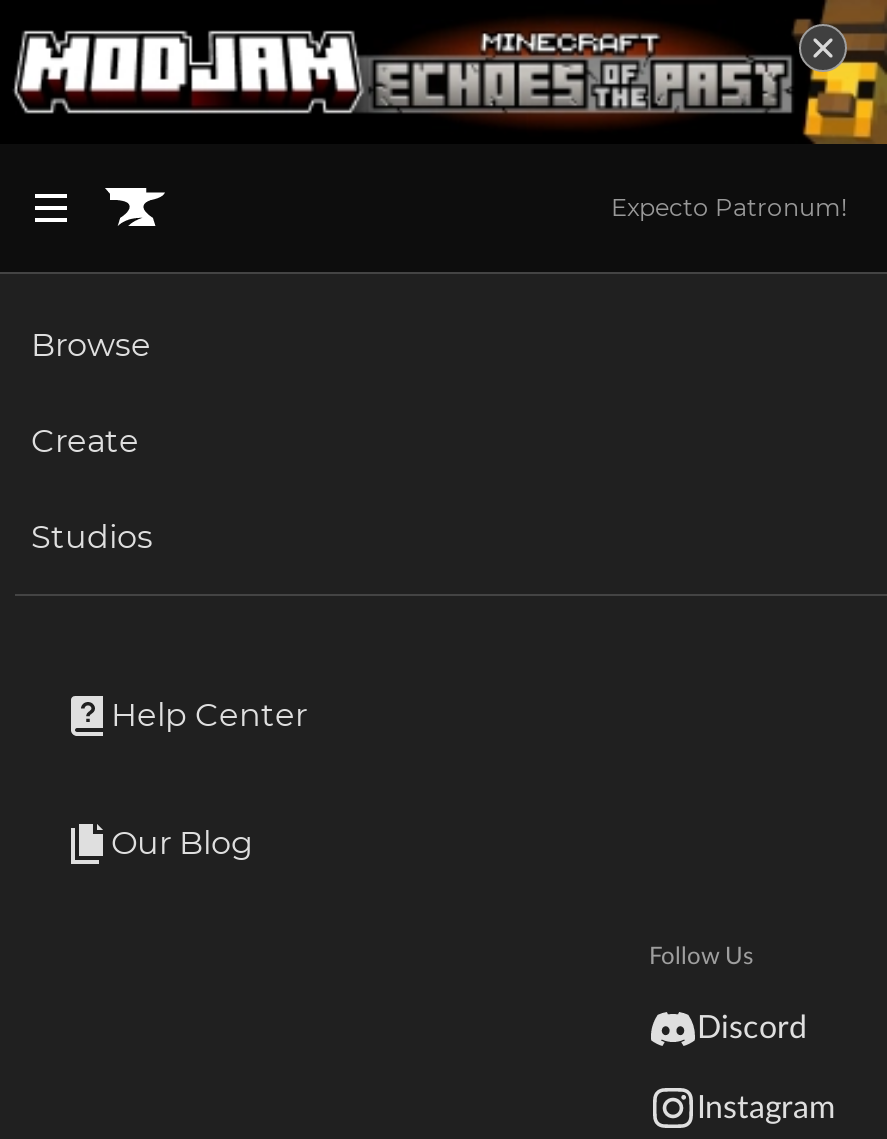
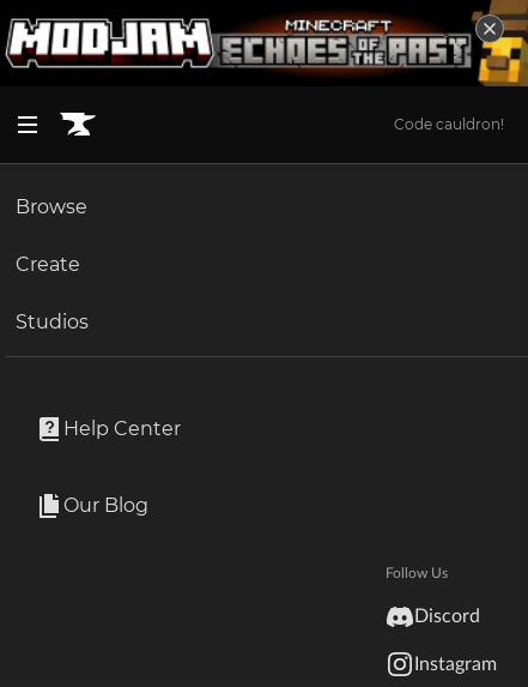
- Expecto Patronum!
+ Code cauldron!
